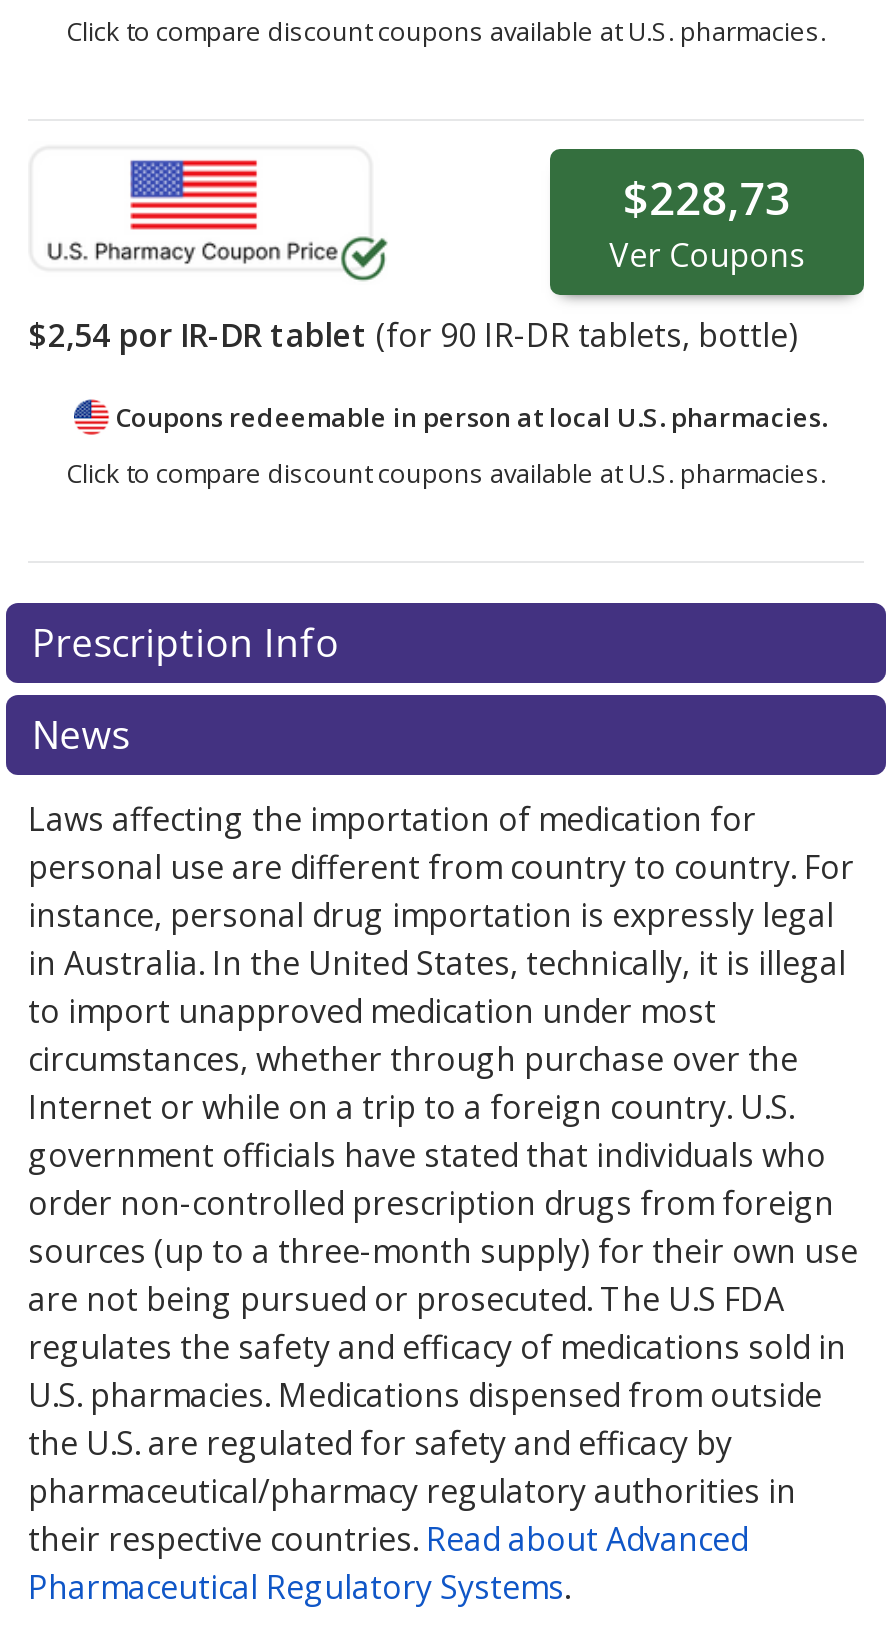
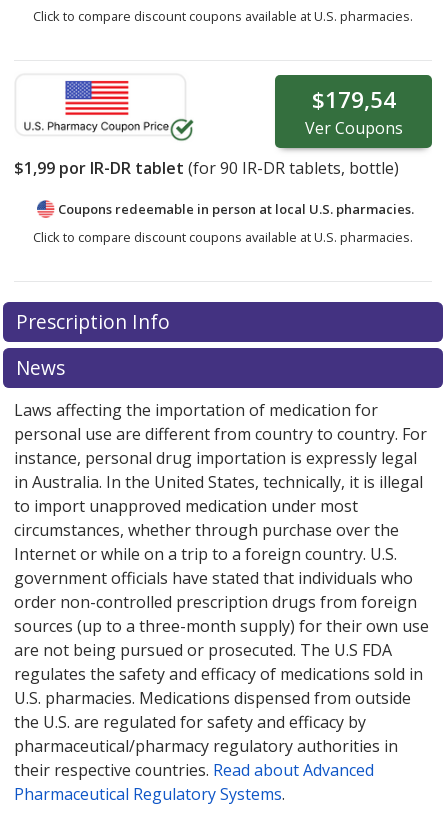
- $228,73
+ $179,54

- $2,54 por IR-DR tablet (for 90 IR-DR tablets, bottle)
+ $1,99 por IR-DR tablet (for 90 IR-DR tablets, bottle)
